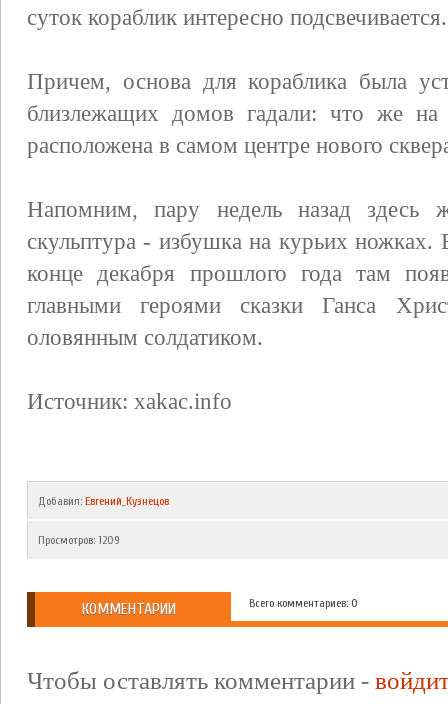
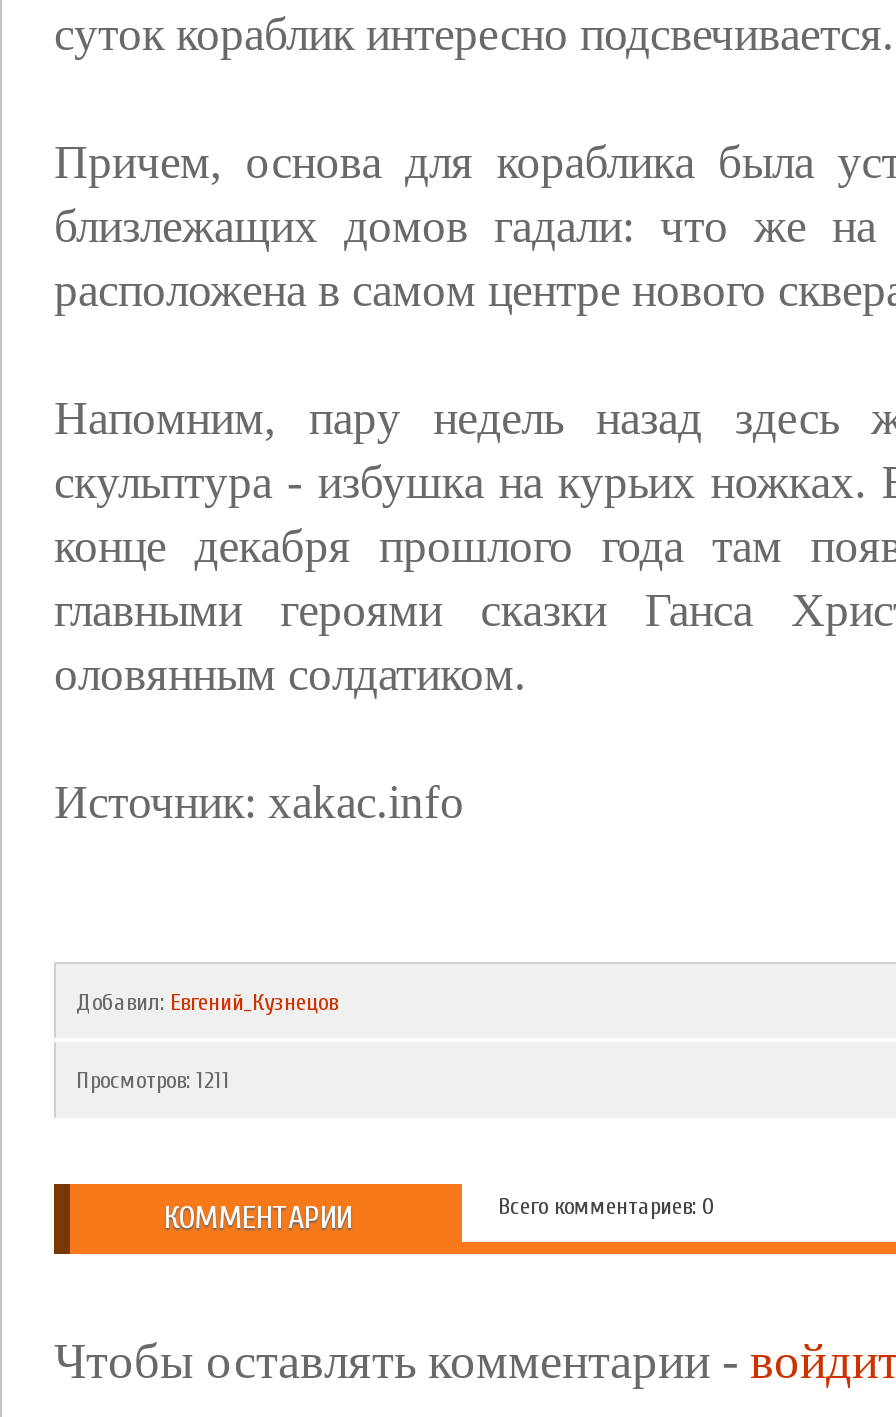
- Просмотров 1209
+ Просмотров 1211
